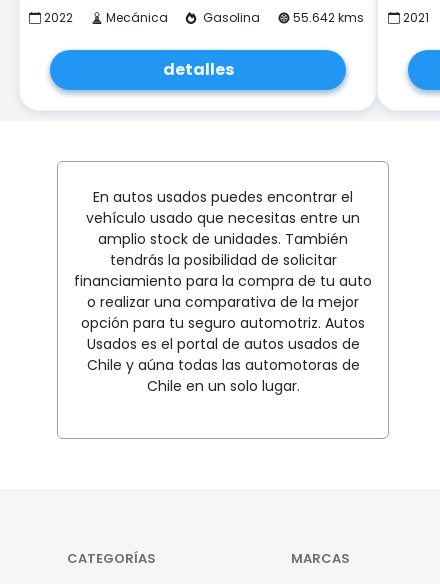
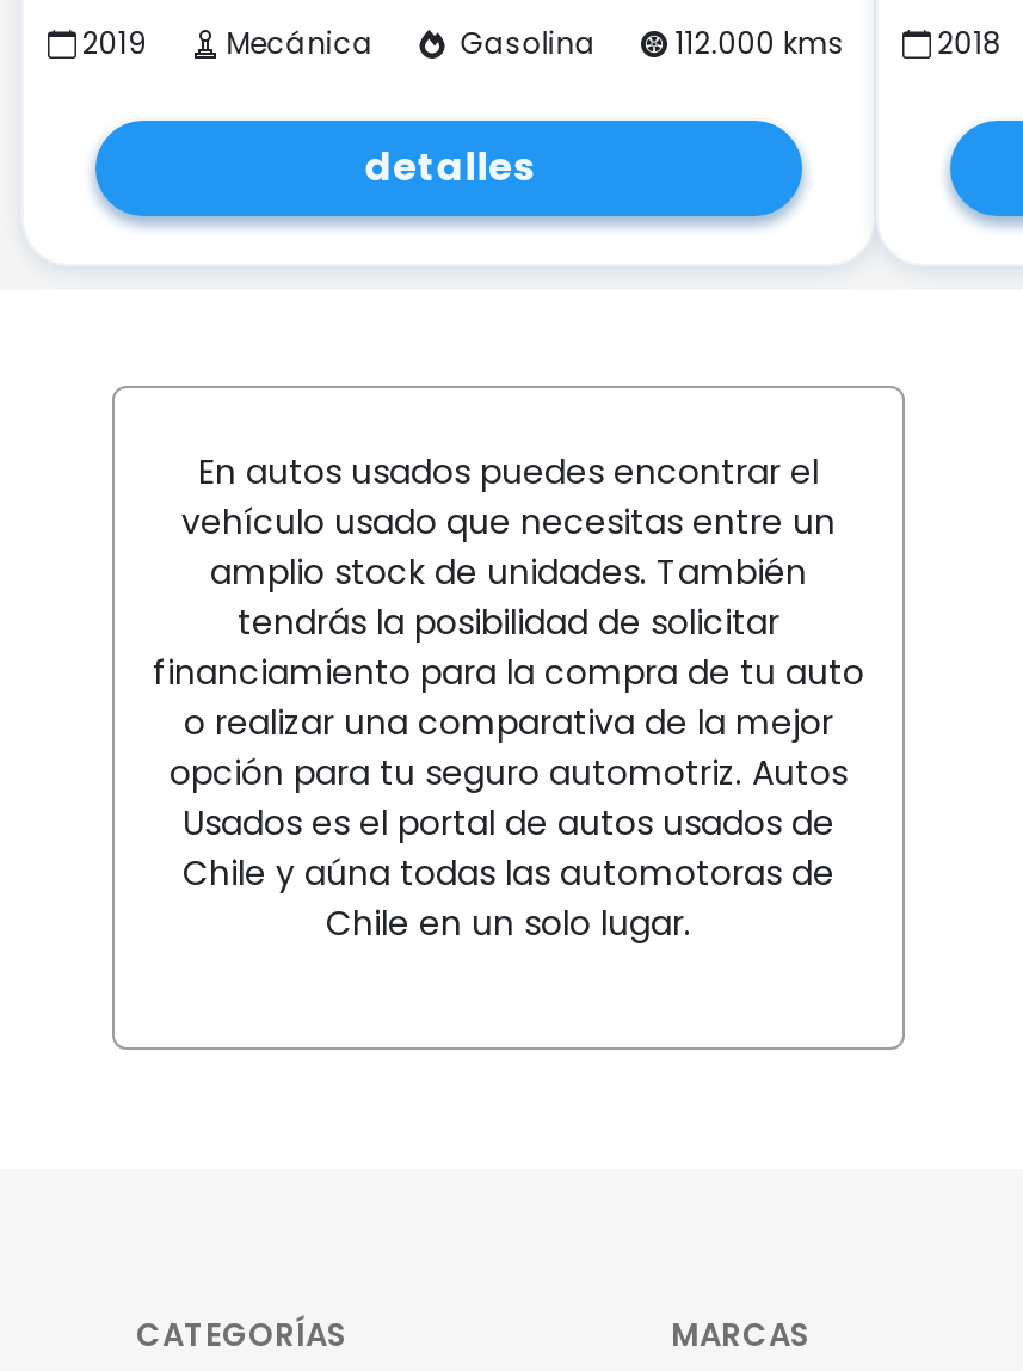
- 2022 Mecánica
+ 2019 Mecánica

- Gasolina 55.642 kms
+ Gasolina 112.000 kms

- 2021
+ 2018
